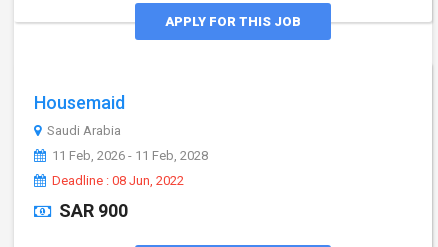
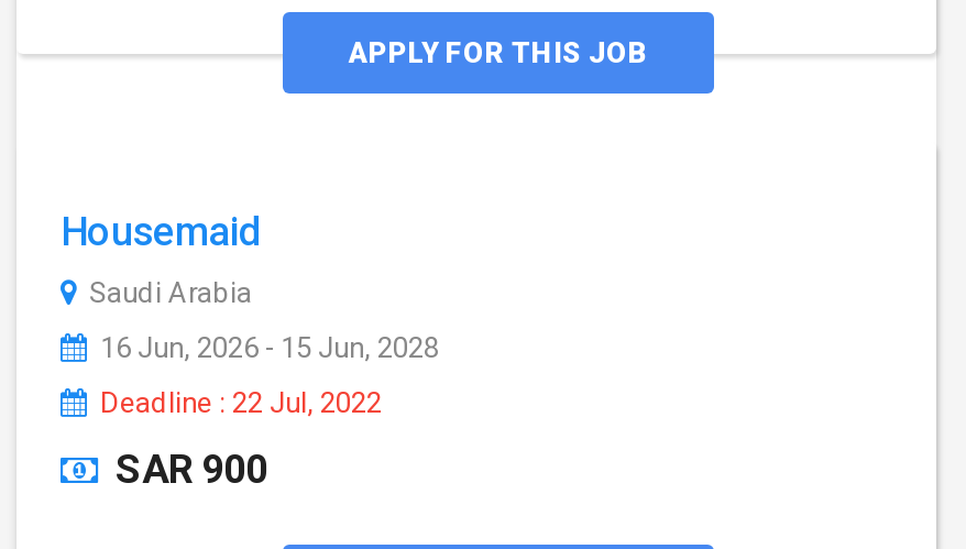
- 11 Feb, 2026 - 11 Feb, 2028
+ 16 Jun, 2026 - 15 Jun, 2028

- Deadline : 08 Jun, 2022
+ Deadline : 22 Jul, 2022
